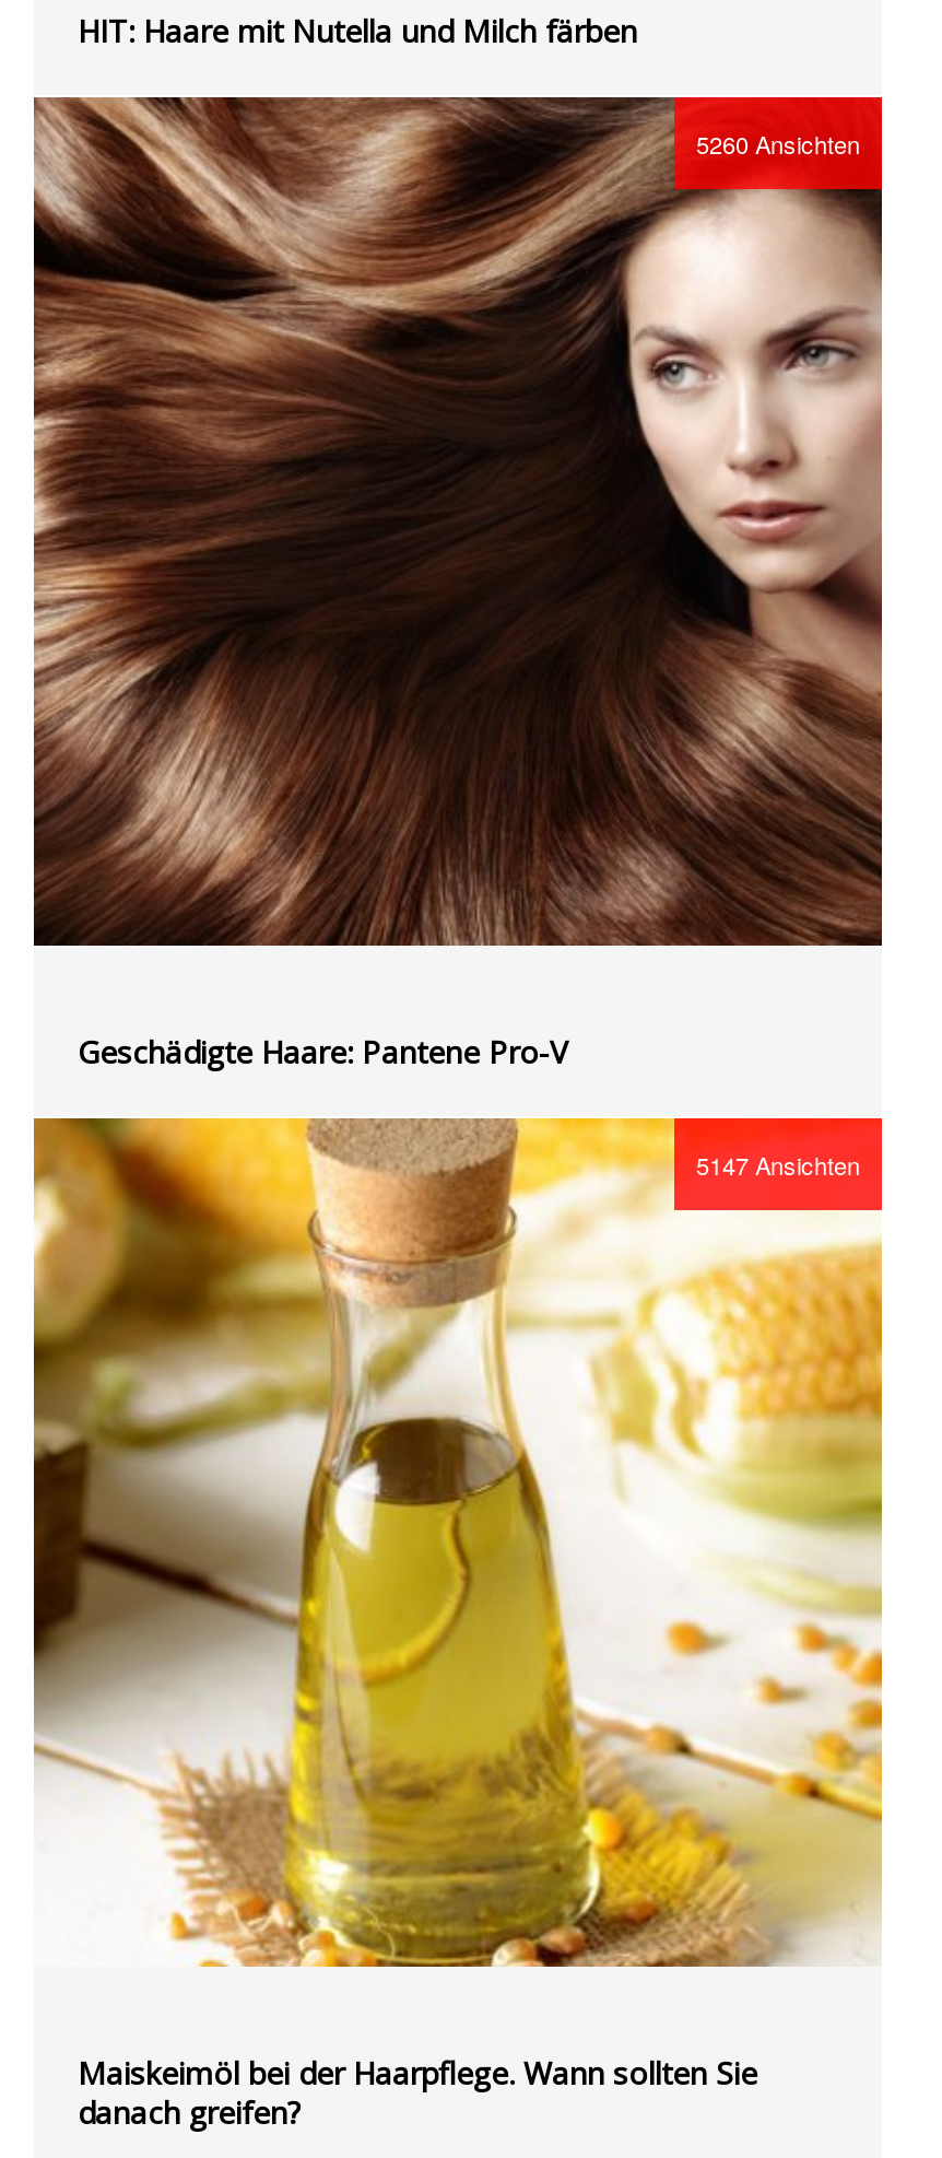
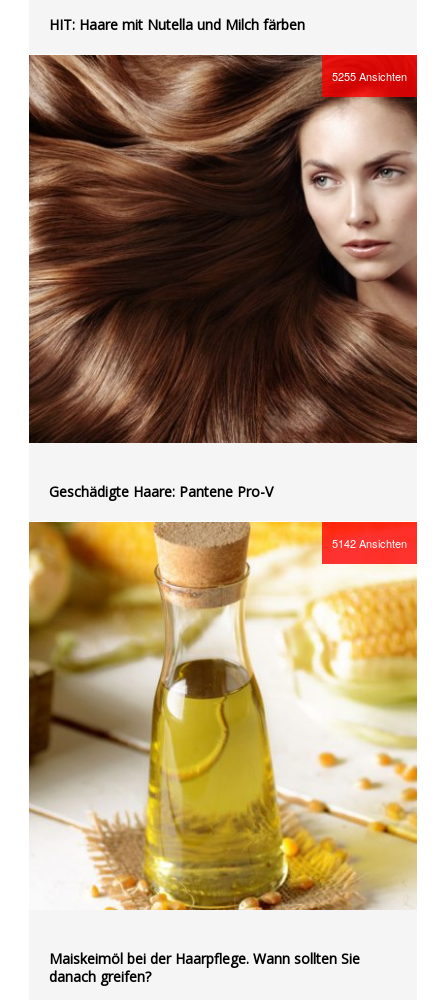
- 5260 Ansichten
+ 5255 Ansichten

- 5147 Ansichten
+ 5142 Ansichten
